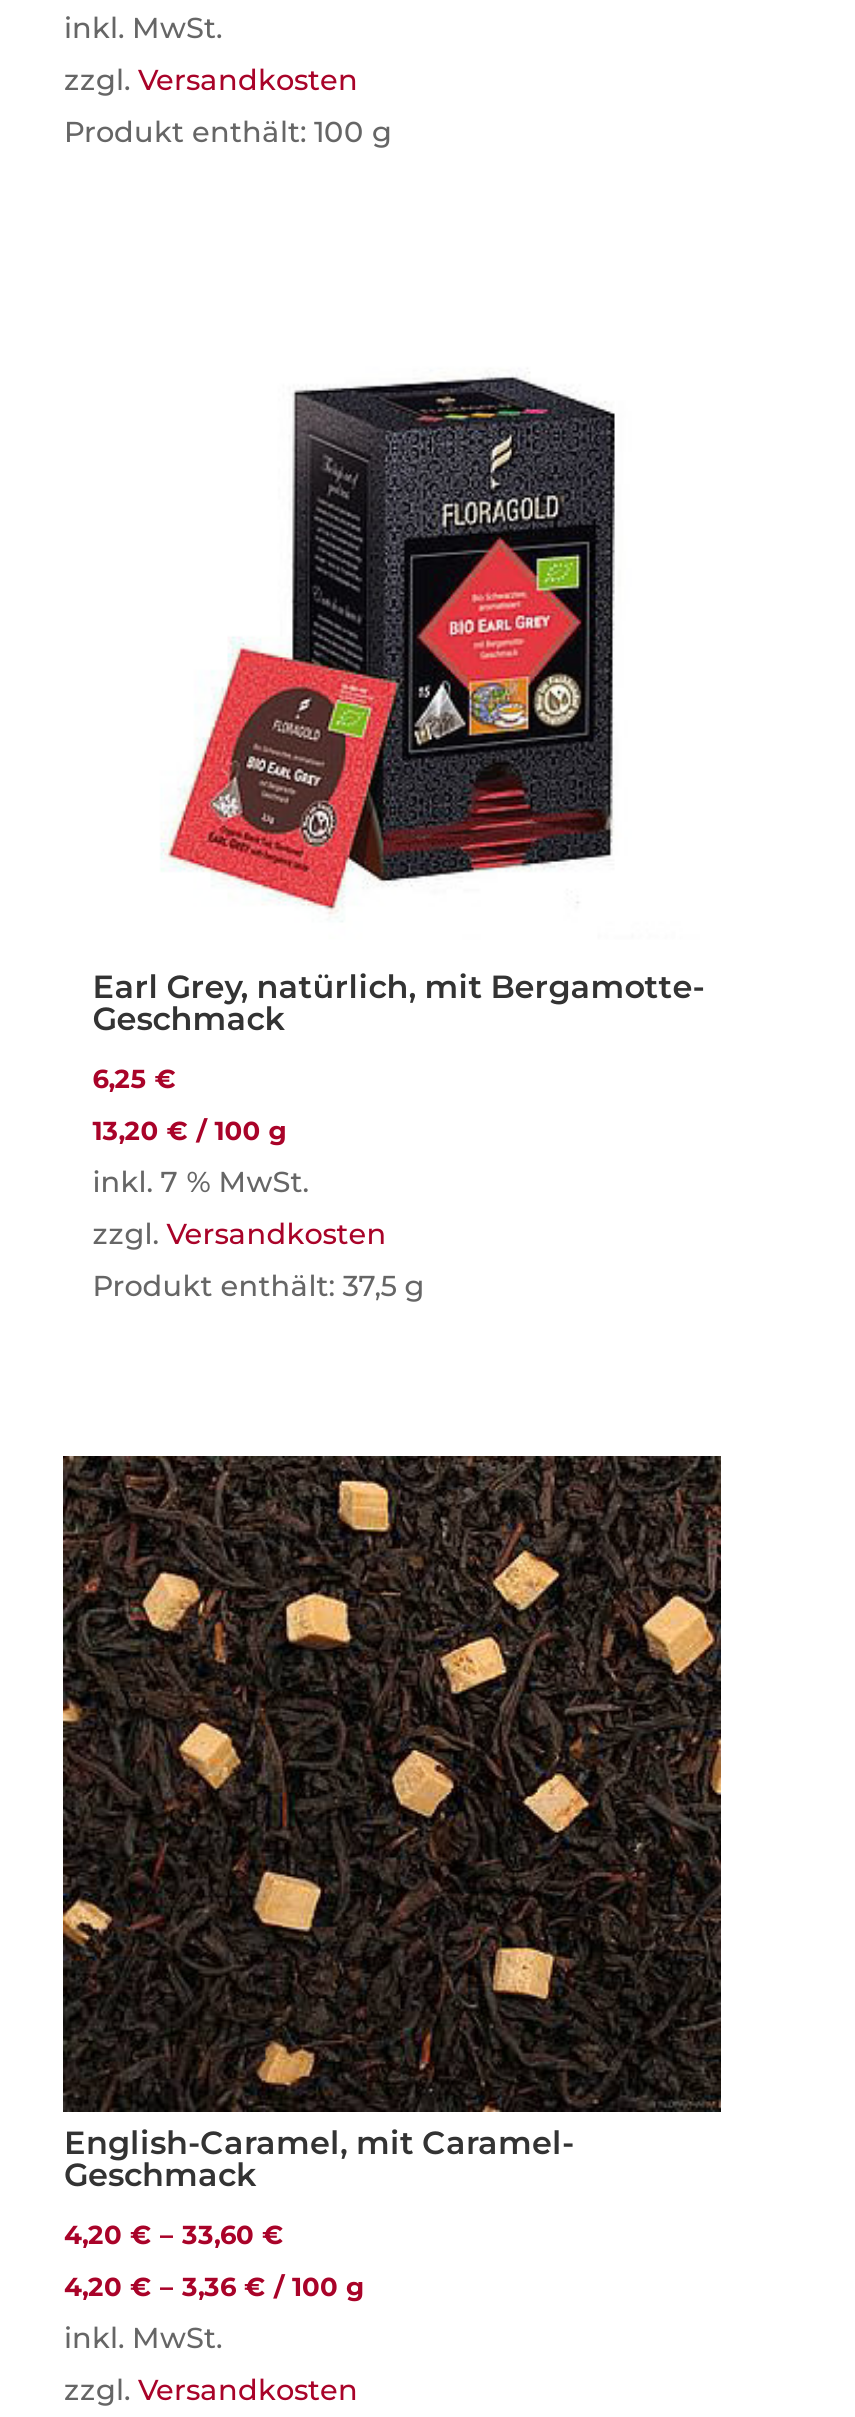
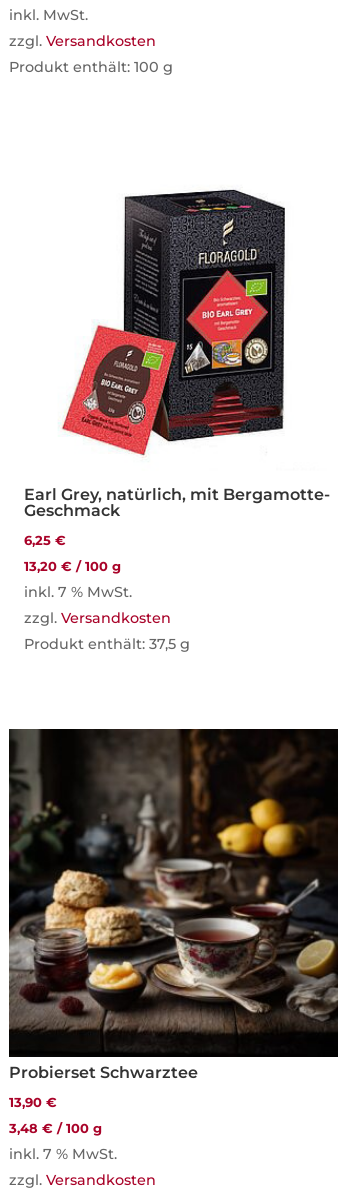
- [image]
- English-Caramel, mit Caramel-
- Geschmack
+ [image]
+ Probierset Schwarztee

- 4,20 €– 33,60 €
+ 13,90 €

- 4,20 €– 3,36 €/ 100 g
+ 3,48 €/ 100 g

- inkl. MwSt.
+ inkl. 7 % MwSt.
